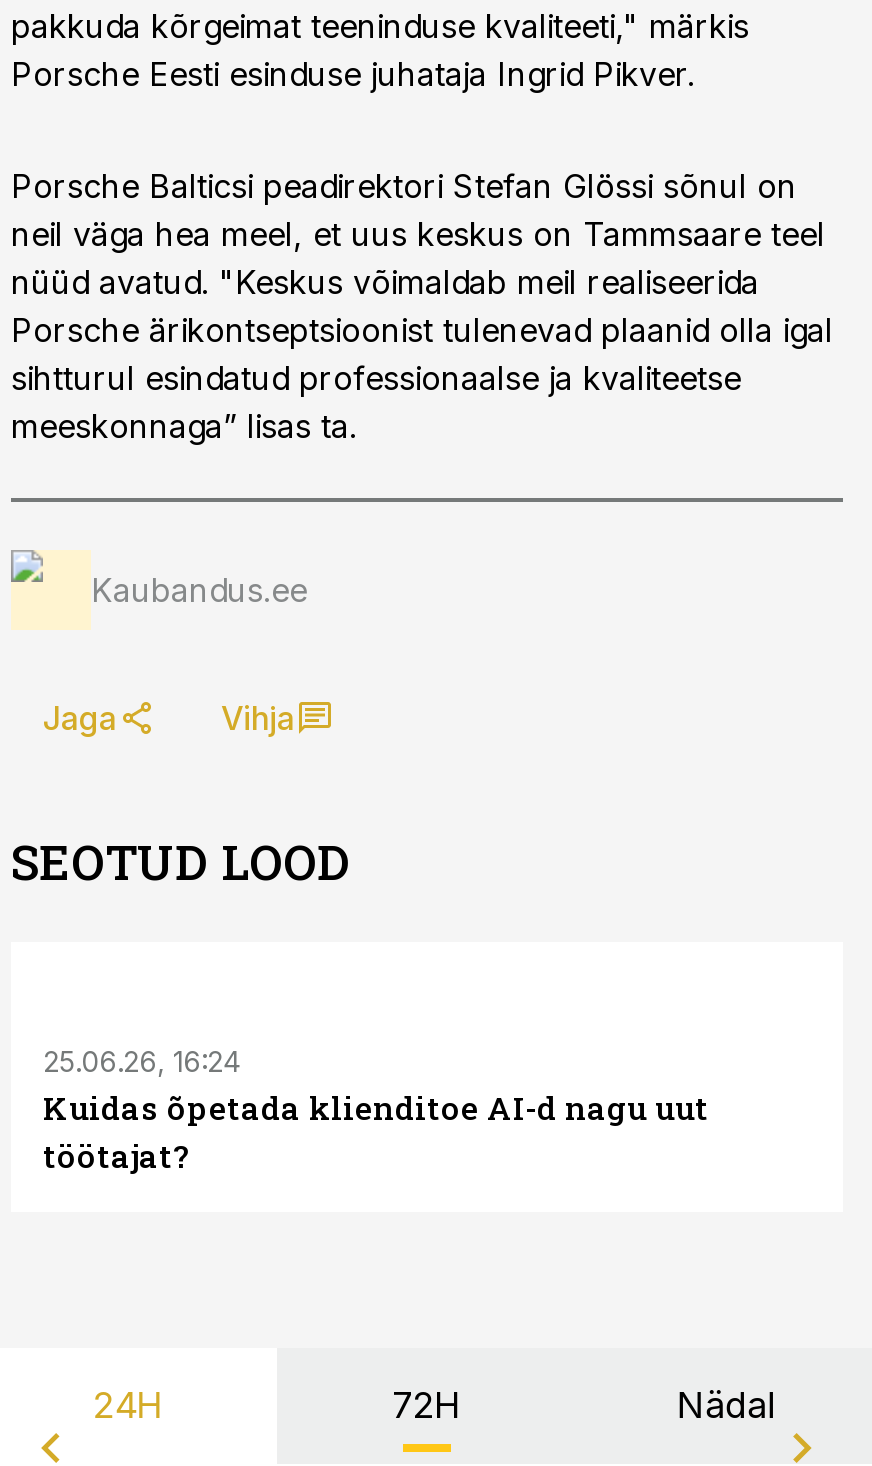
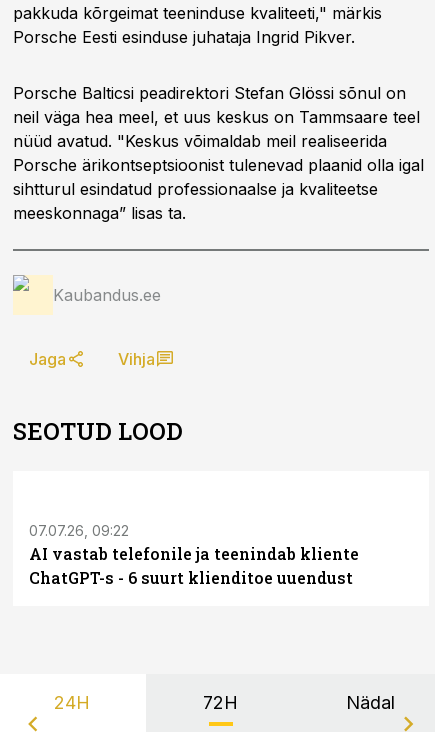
- 25.06.26, 16:24
- Kuidas õpetada klienditoe AI-d nagu uut
- töötajat?
+ 07.07.26, 09:22
+ AI vastab telefonile ja teenindab kliente
+ ChatGPT-s - 6 suurt klienditoe uuendust
